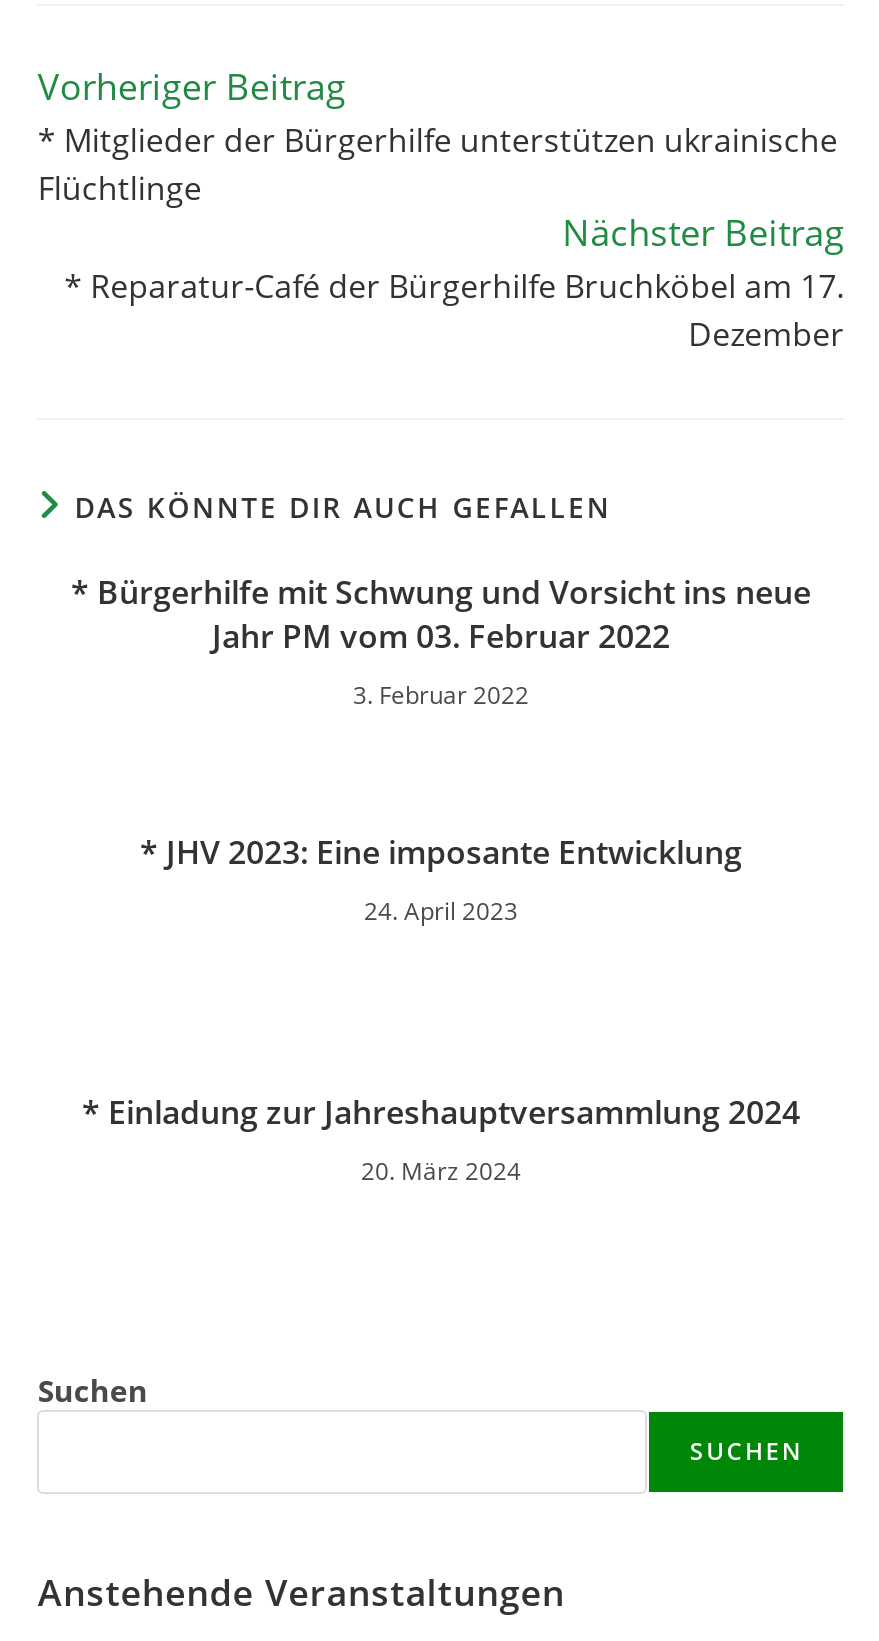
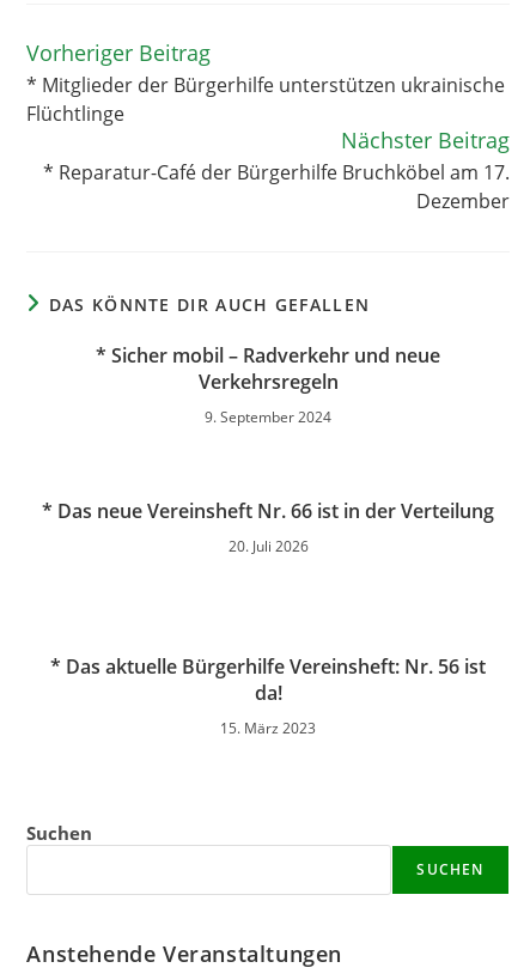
- * Bürgerhilfe mit Schwung und Vorsicht ins neue
- Jahr PM vom 03. Februar 2022
+ * Sicher mobil – Radverkehr und neue
+ Verkehrsregeln

- 3. Februar 2022
+ 9. September 2024

- * JHV 2023: Eine imposante Entwicklung
+ * Das neue Vereinsheft Nr. 66 ist in der Verteilung

- 24. April 2023
+ 20. Juli 2026

- * Einladung zur Jahreshauptversammlung 2024
+ * Das aktuelle Bürgerhilfe Vereinsheft: Nr. 56 ist
+ da!

- 20. März 2024
+ 15. März 2023
